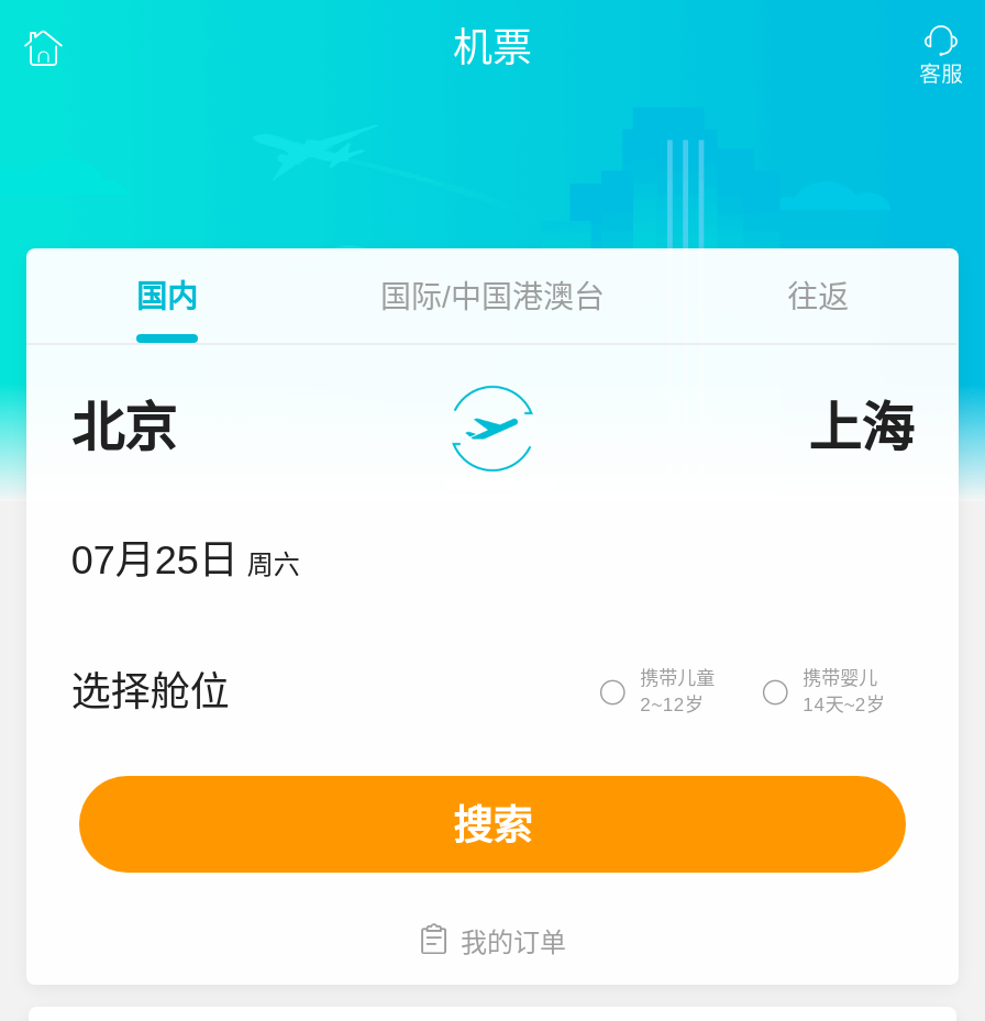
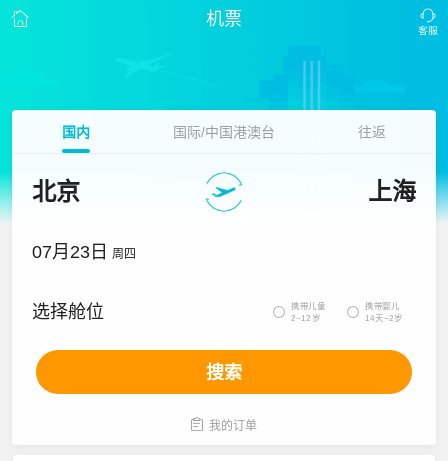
- 07月25日 周六
+ 07月23日 周四
